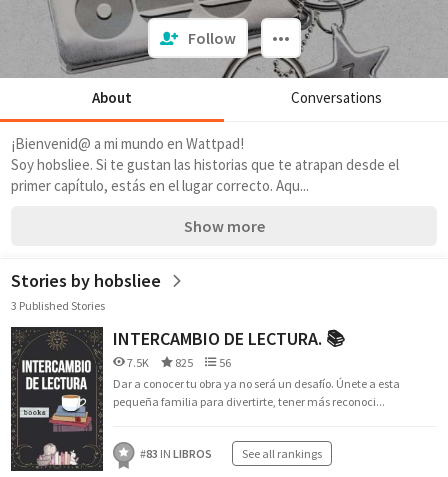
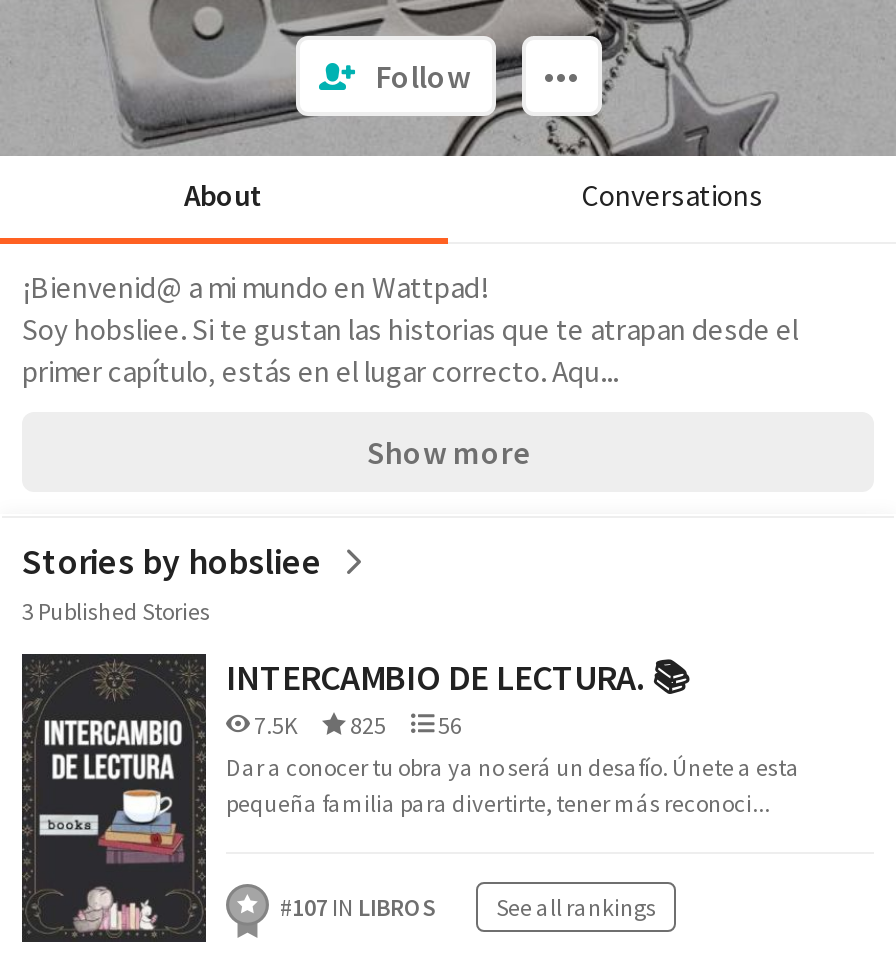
- #83 IN LIBROS See all rankings
+ #107 IN LIBROS See all rankings
